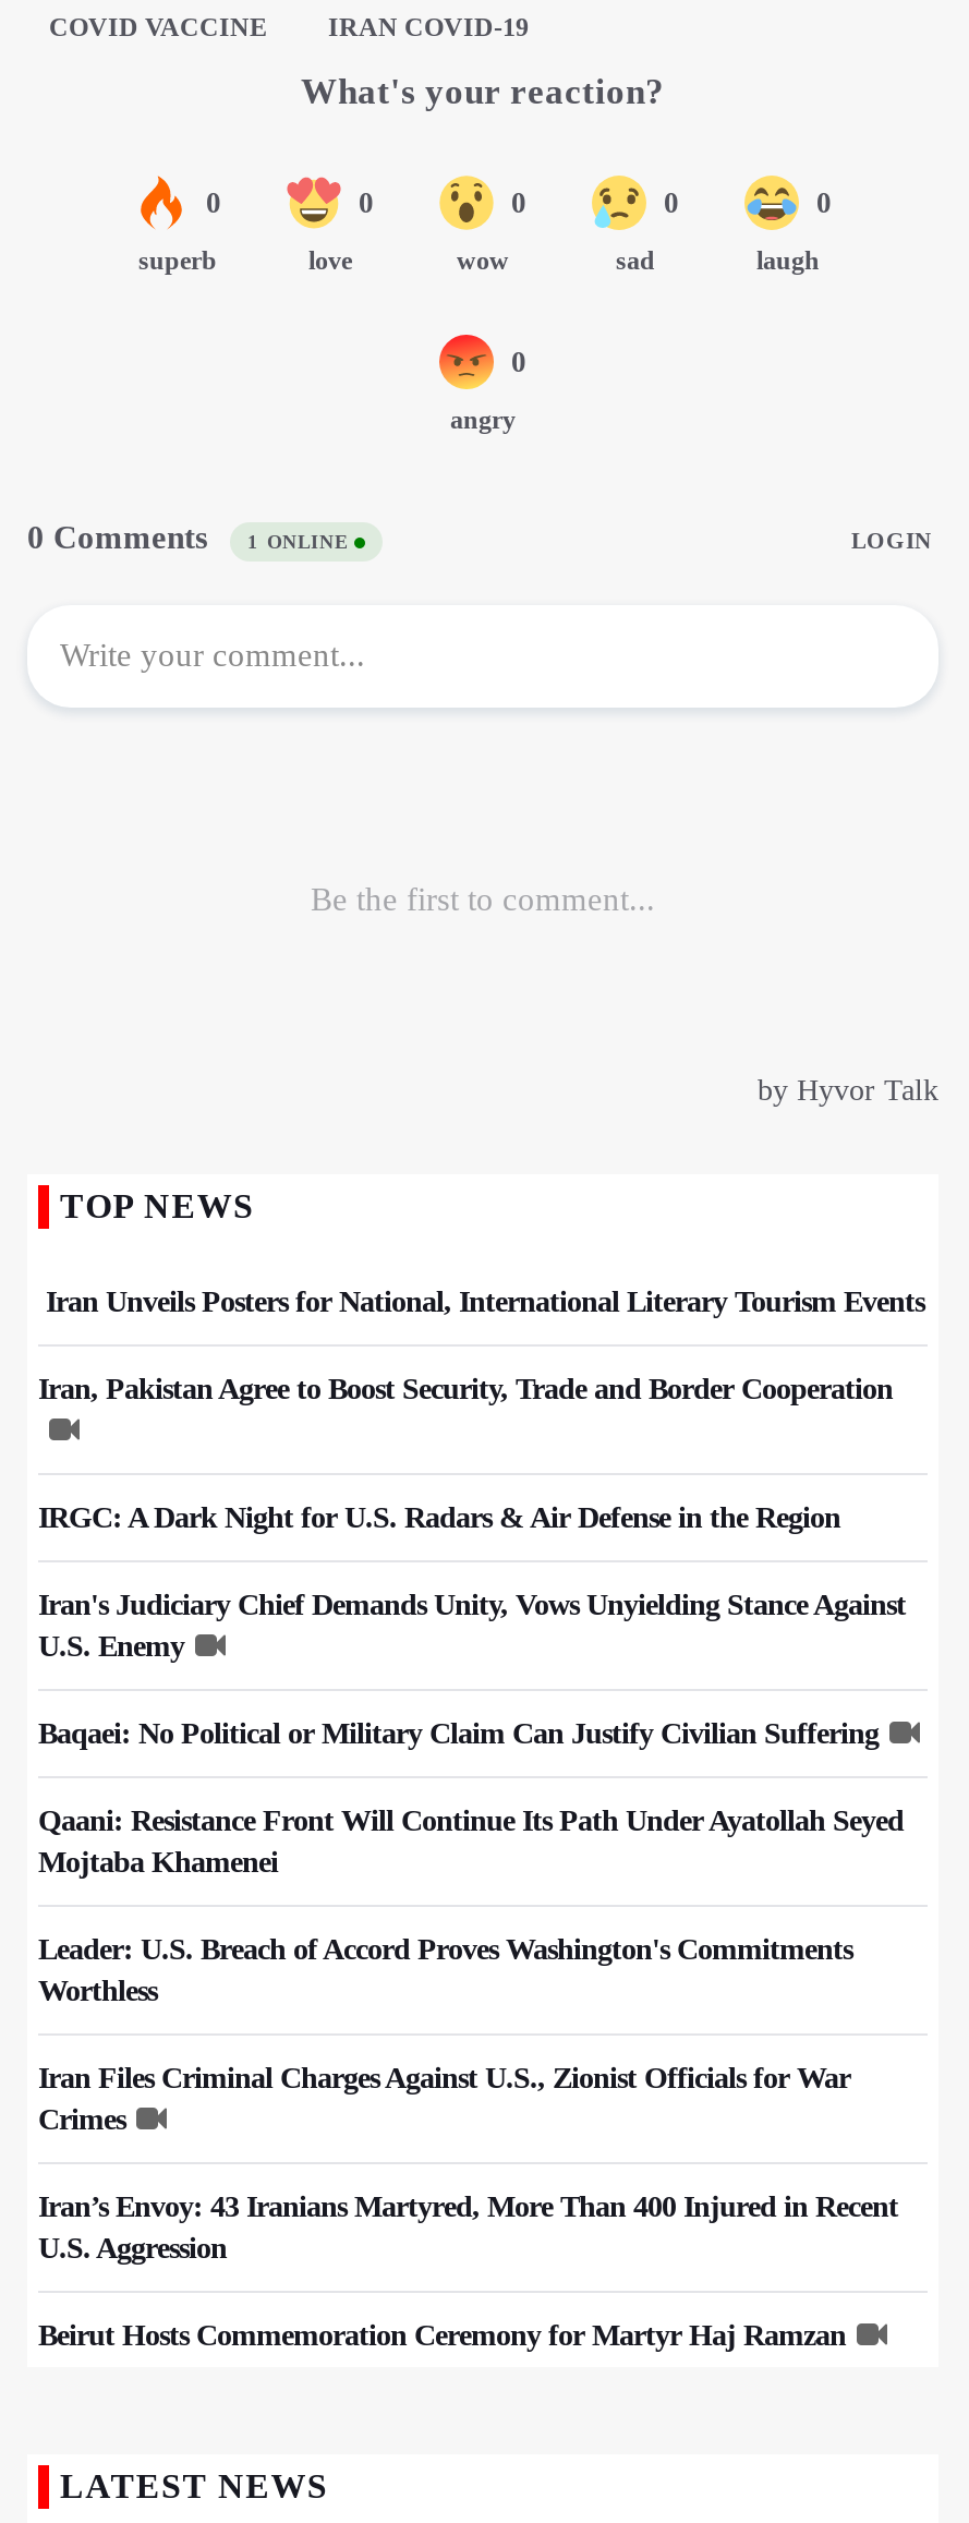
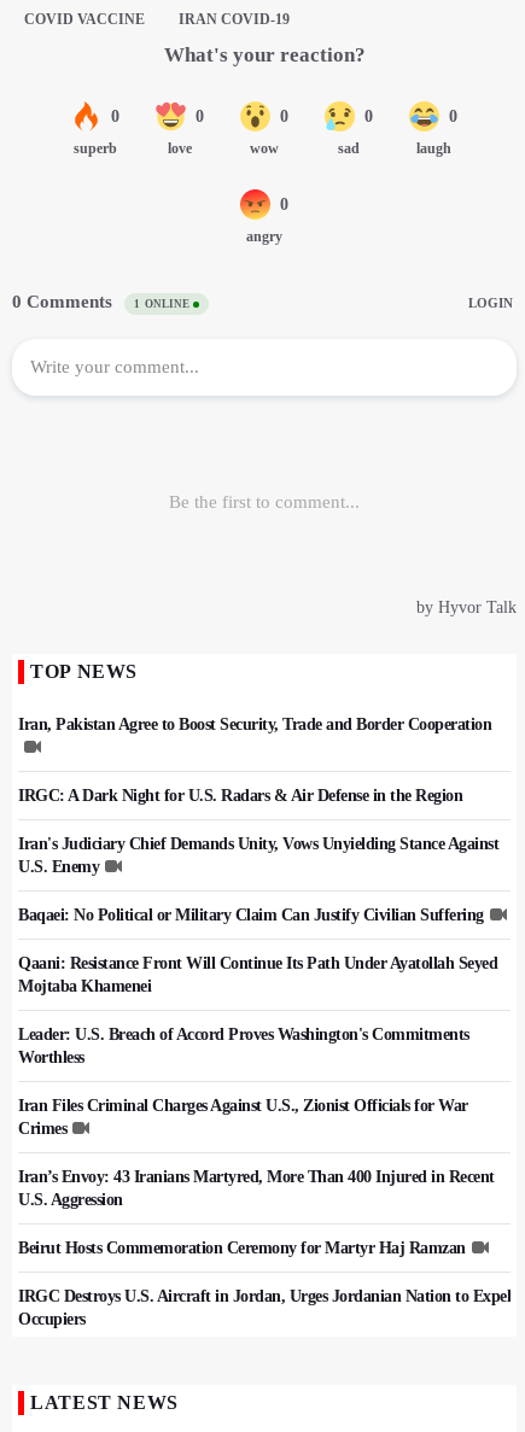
- Iran Unveils Posters for National, International Literary Tourism Events

moved up: Iran, Pakistan Agree to Boost Security, Trade and Border Cooperation | IRGC: A Dark Night for U.S. Radars & Air Defense in the Region | Iran's Judiciary Chief Demands Unity, Vows Unyielding Stance Against | ... | U.S. Aggression | Beirut Hosts Commemoration Ceremony for Martyr Haj Ramzan

+ IRGC Destroys U.S. Aircraft in Jordan, Urges Jordanian Nation to Expel
+ Occupiers
